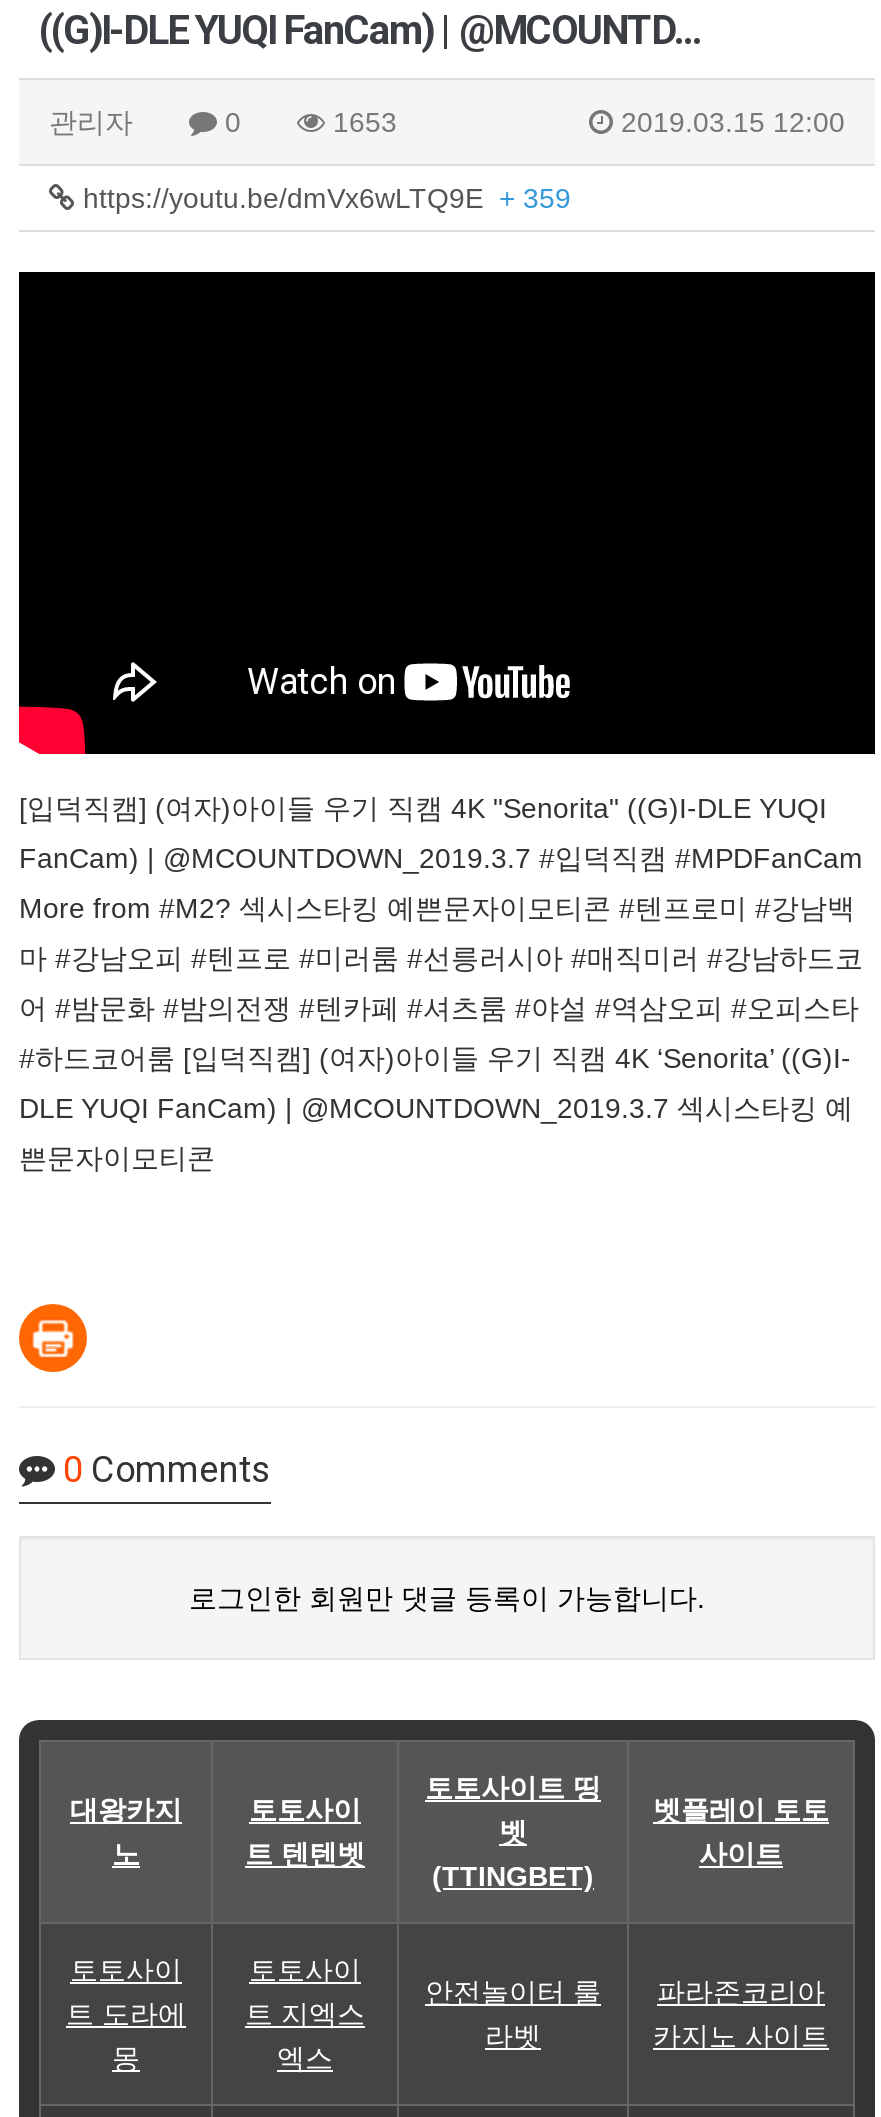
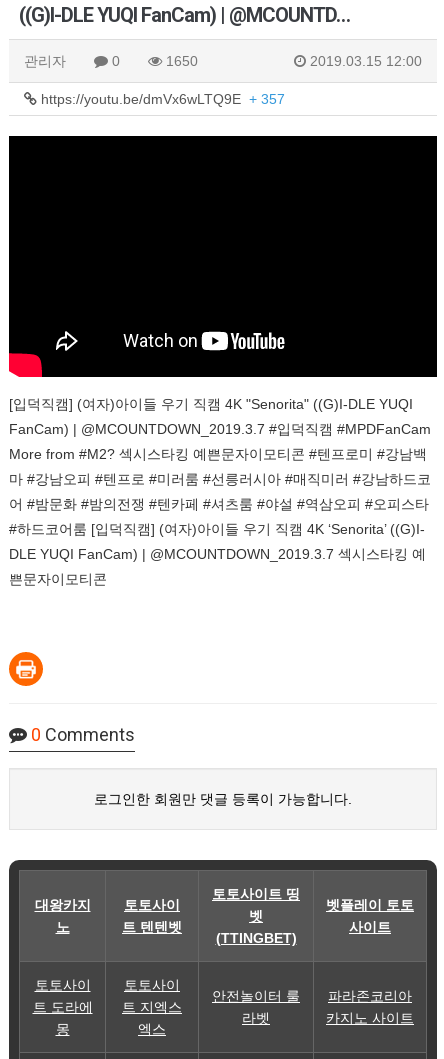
- 1653
+ 1650

- https://youtu.be/dmVx6wLTQ9E + 359
+ https://youtu.be/dmVx6wLTQ9E + 357
